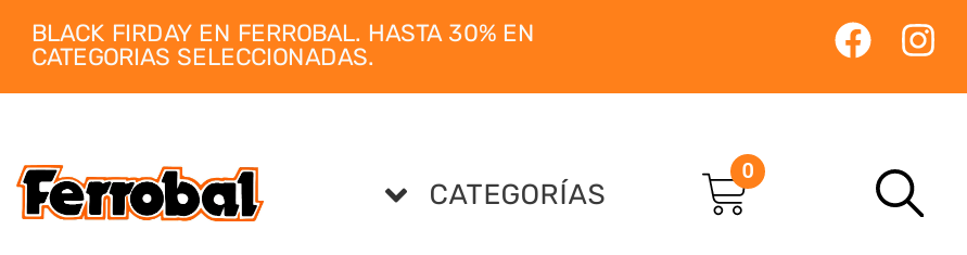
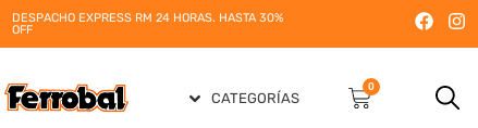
- BLACK FIRDAY EN FERROBAL. HASTA 30% EN
- CATEGORIAS SELECCIONADAS.
+ DESPACHO EXPRESS RM 24 HORAS. HASTA 30%
+ OFF
